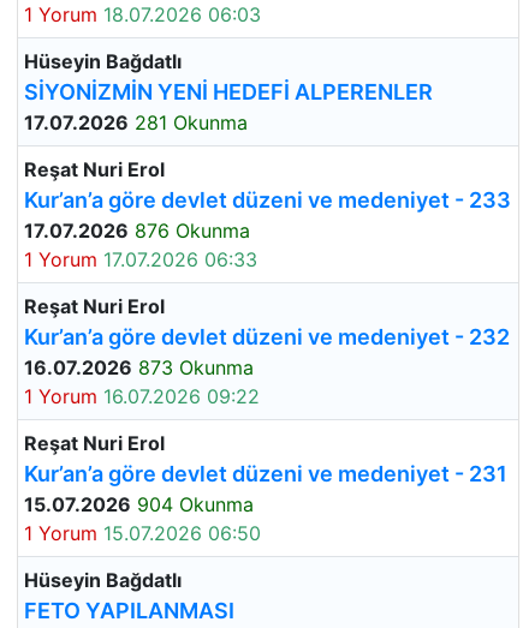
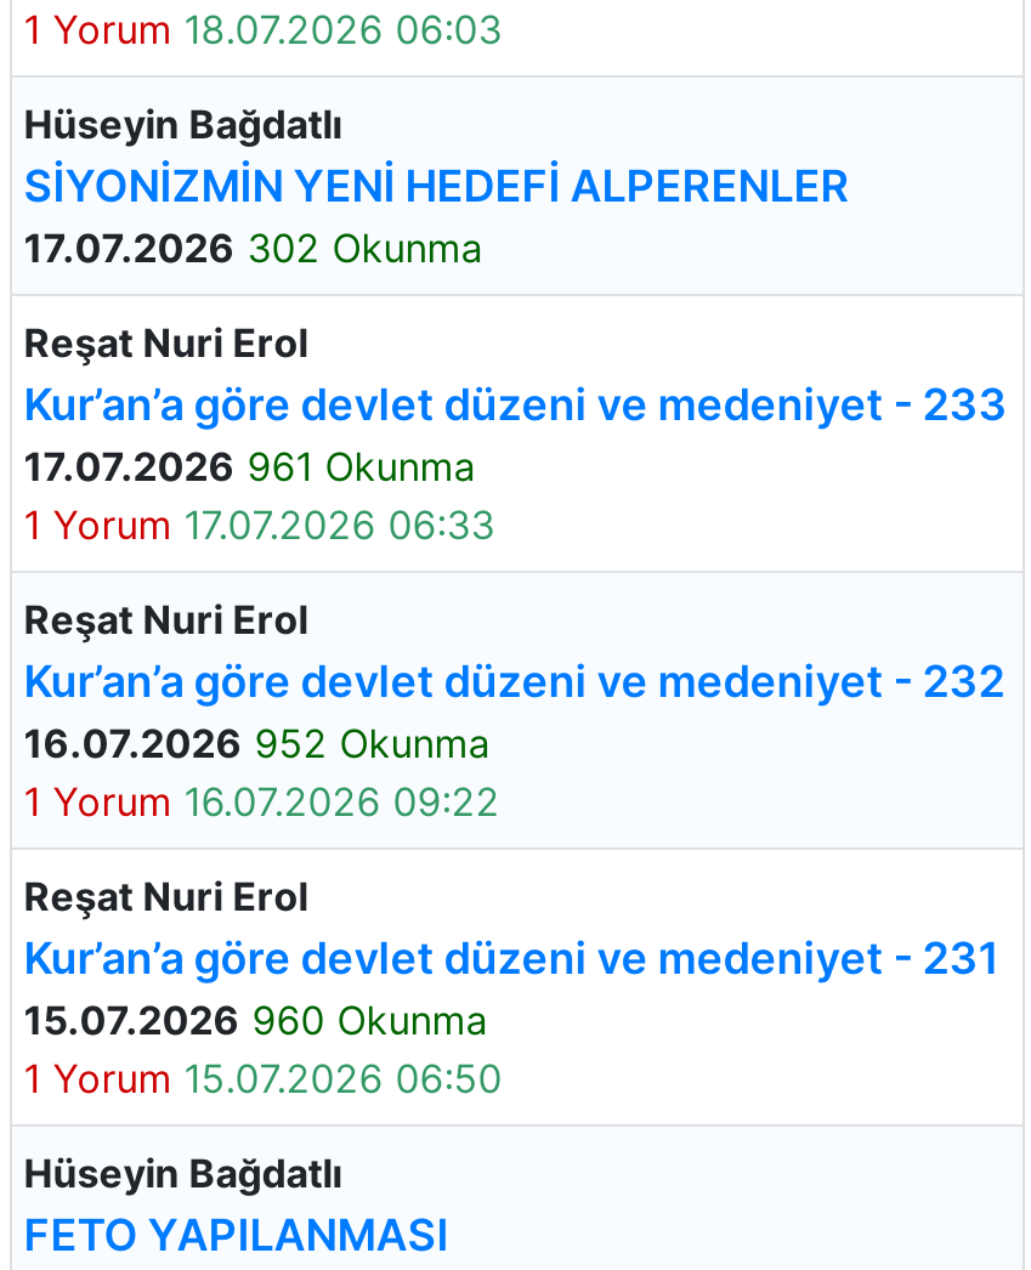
- 17.07.2026 281 Okunma
+ 17.07.2026 302 Okunma

- 17.07.2026 876 Okunma
+ 17.07.2026 961 Okunma

- 16.07.2026 873 Okunma
+ 16.07.2026 952 Okunma

- 15.07.2026 904 Okunma
+ 15.07.2026 960 Okunma
